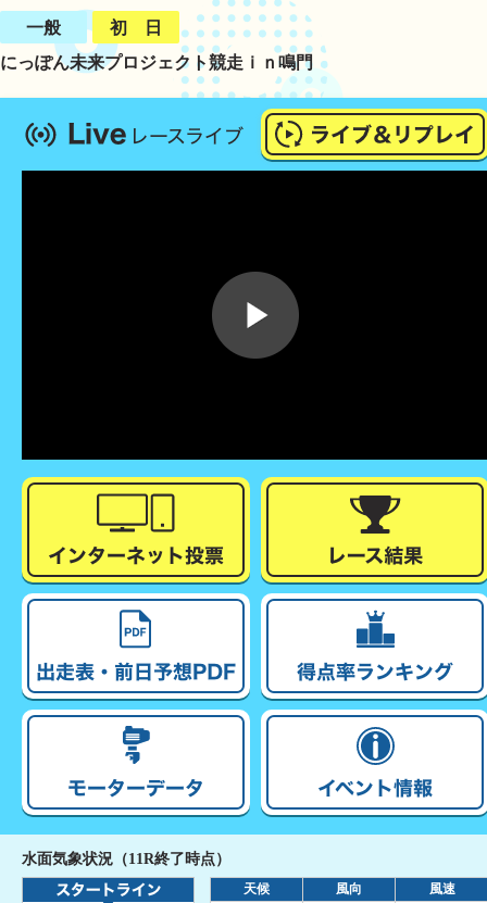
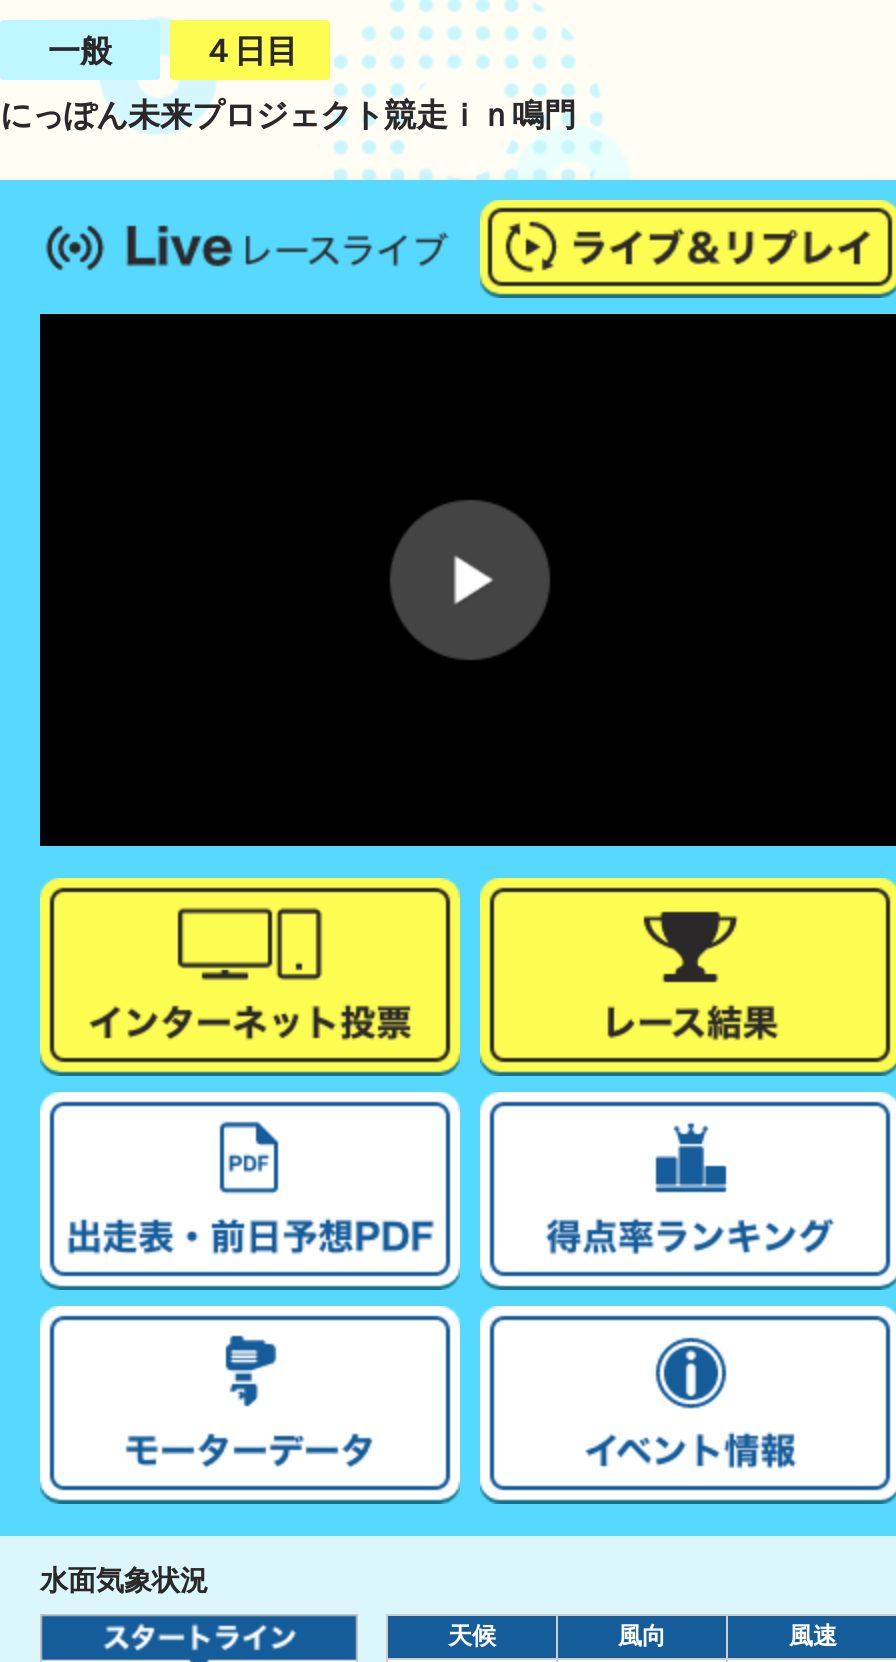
- 初 日
+ ４日目

- 水面気象状況（11R終了時点）
+ 水面気象状況
